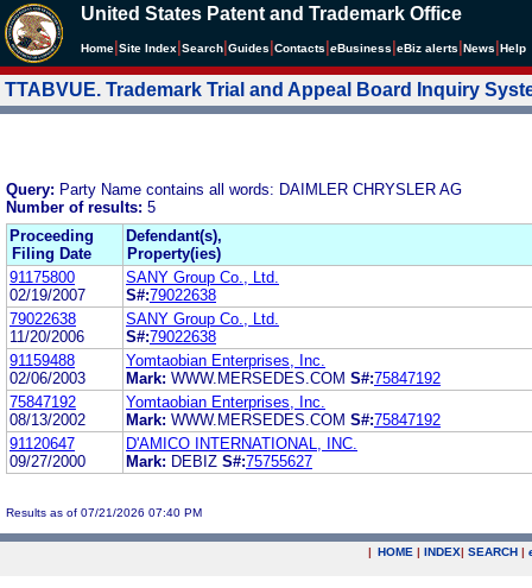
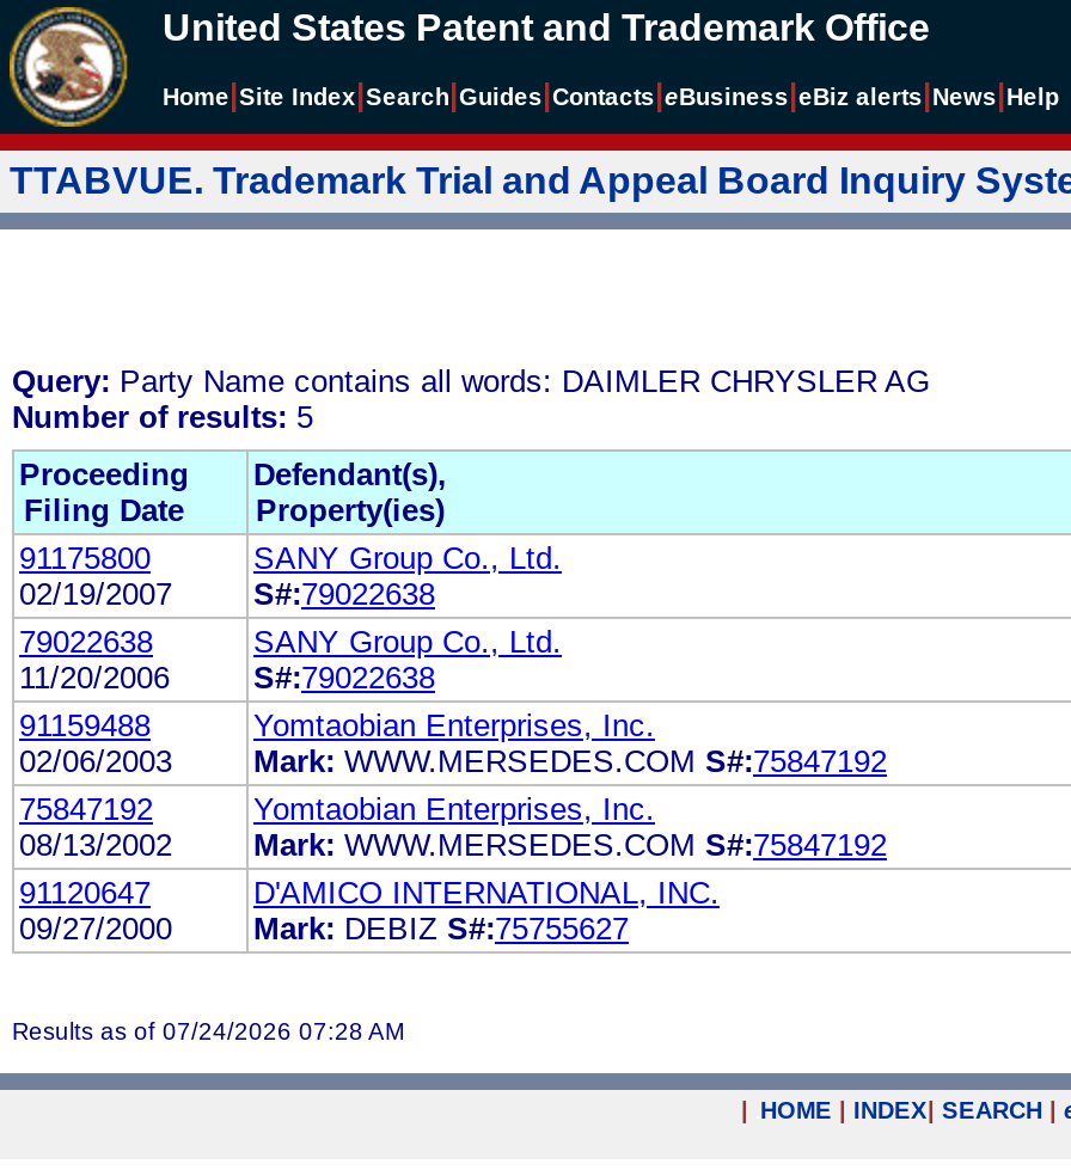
- Results as of 07/21/2026 07:40 PM
+ Results as of 07/24/2026 07:28 AM
